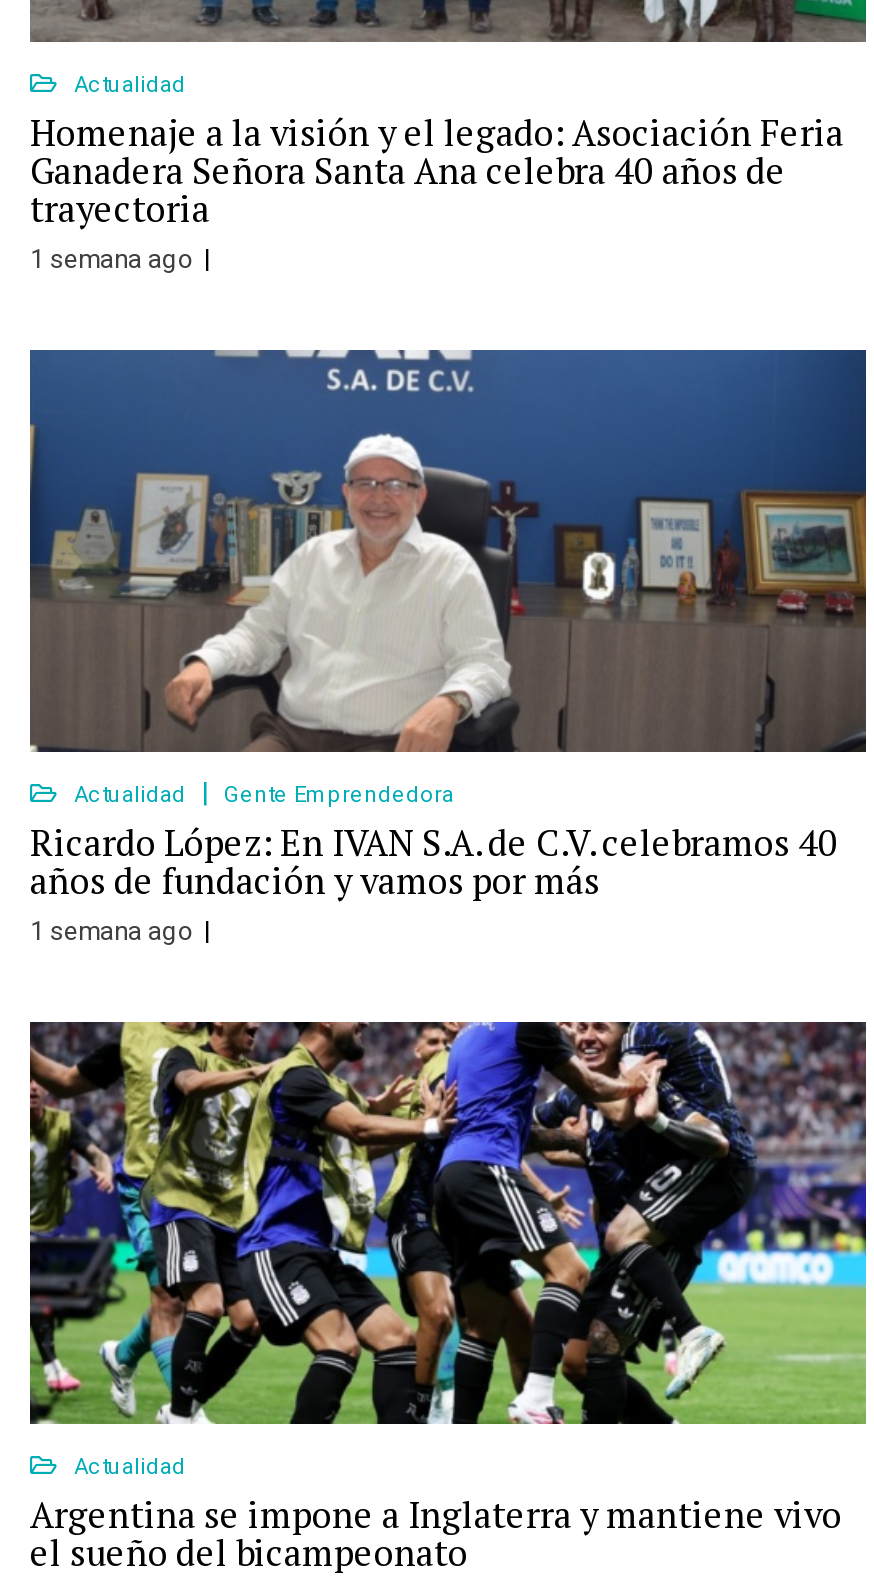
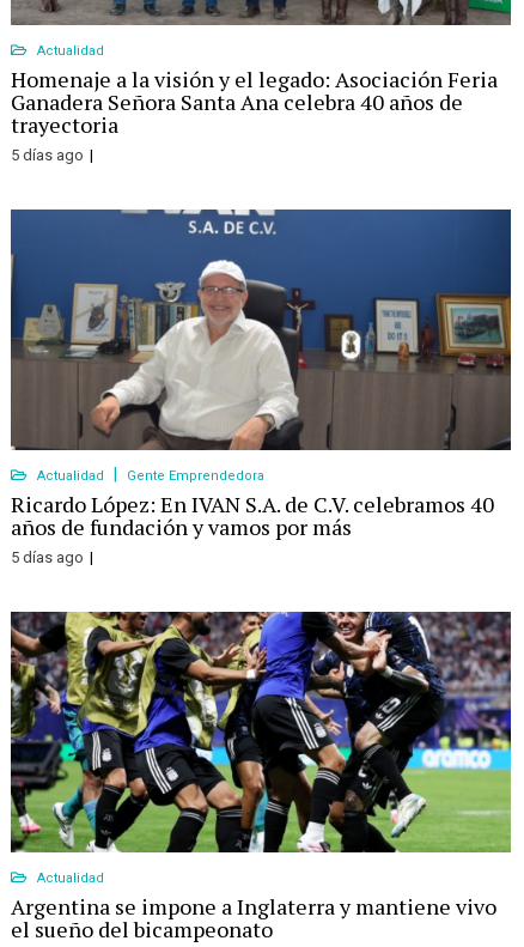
- 1 semana ago
+ 5 días ago

- 1 semana ago
+ 5 días ago
